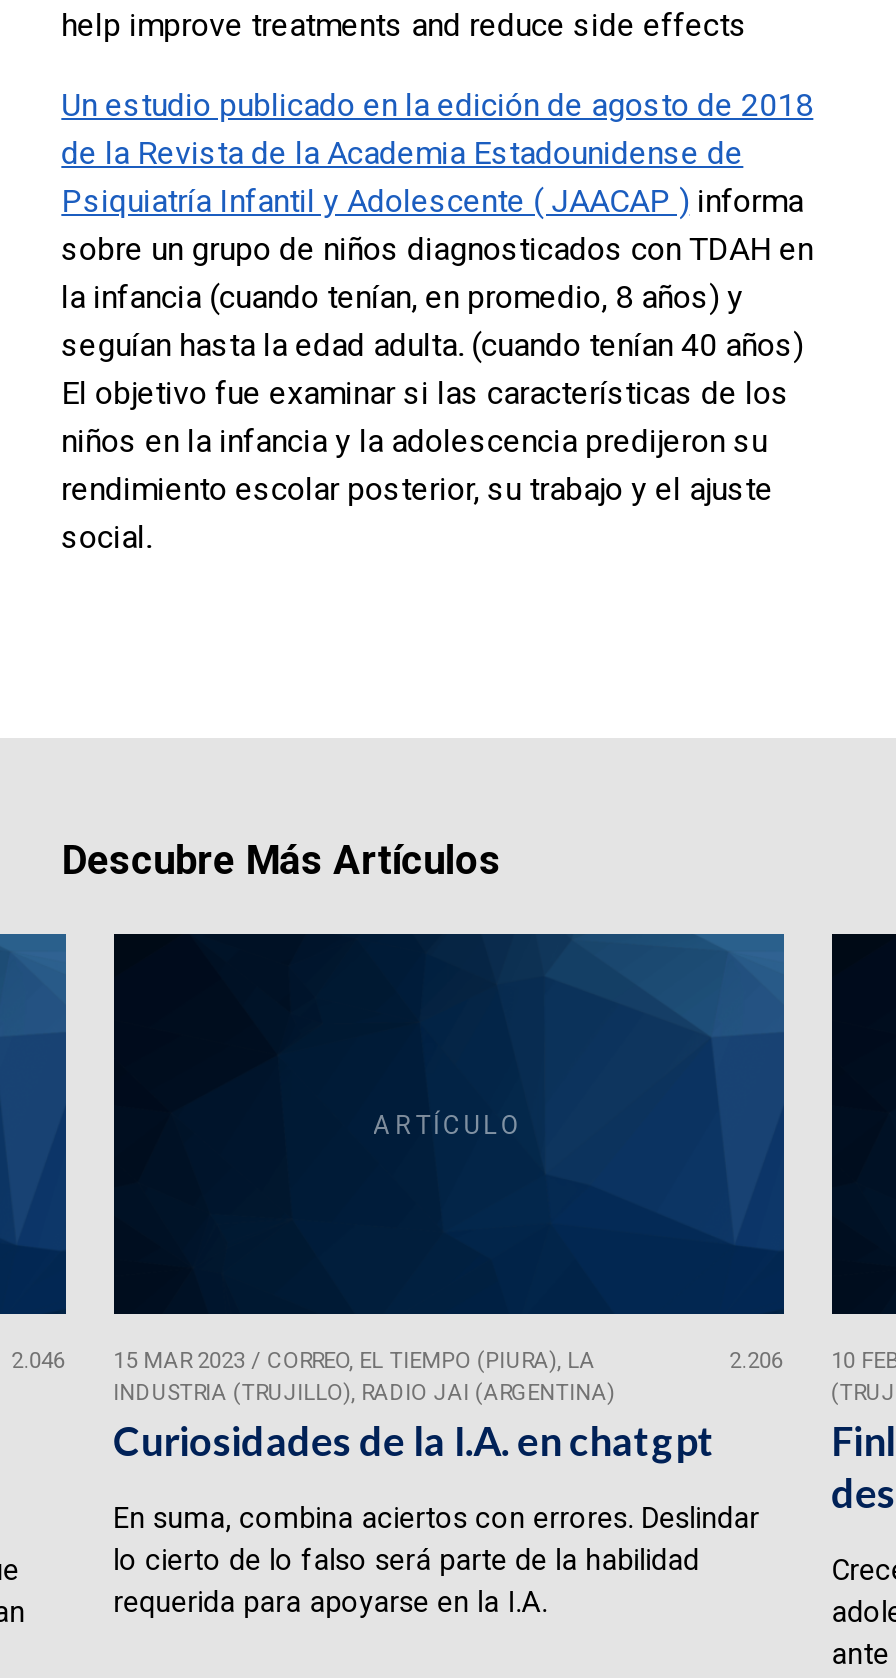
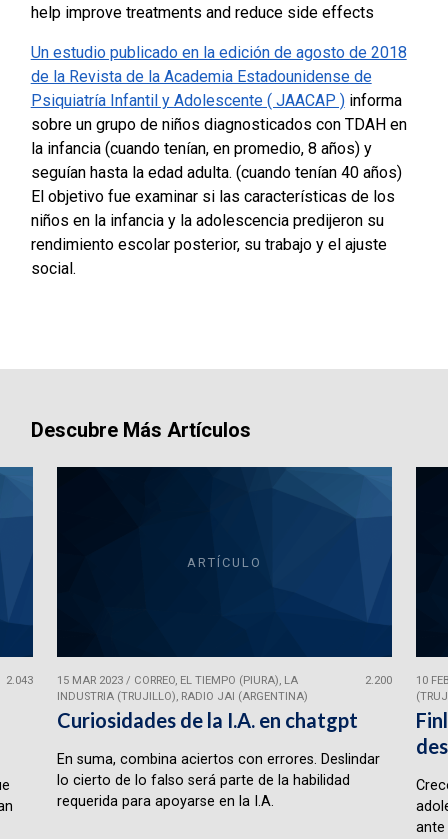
- 2.046 15 MAR 2023 / CORREO, EL TIEMPO (PIURA), LA
+ 2.043 15 MAR 2023 / CORREO, EL TIEMPO (PIURA), LA

- 2.206
+ 2.200
